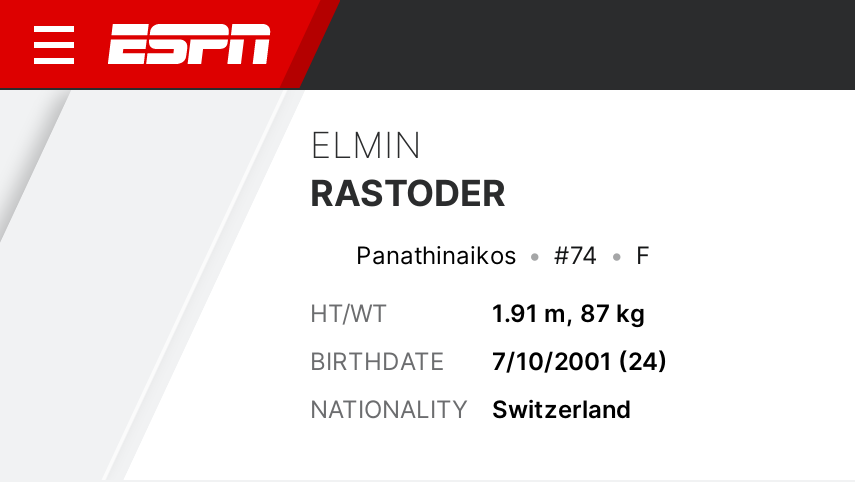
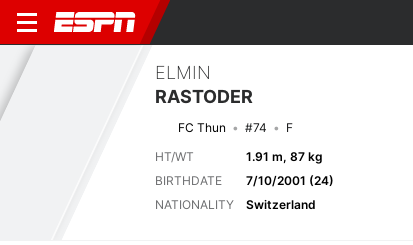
- Panathinaikos
+ FC Thun
